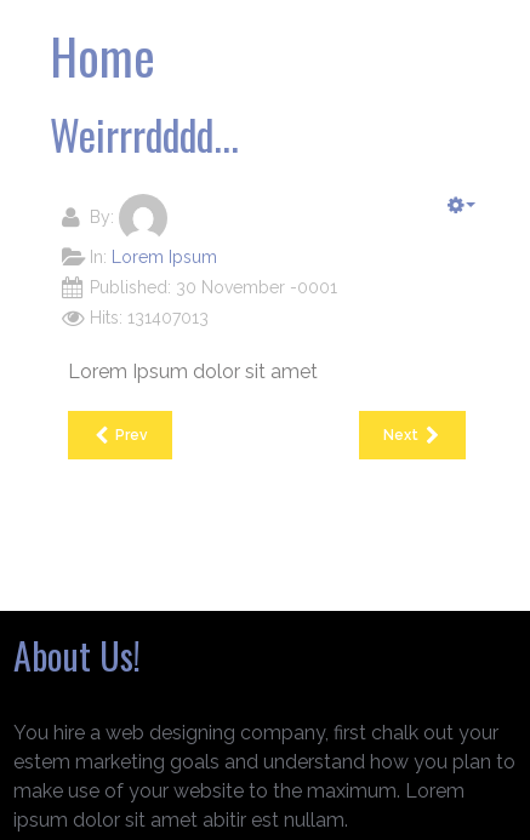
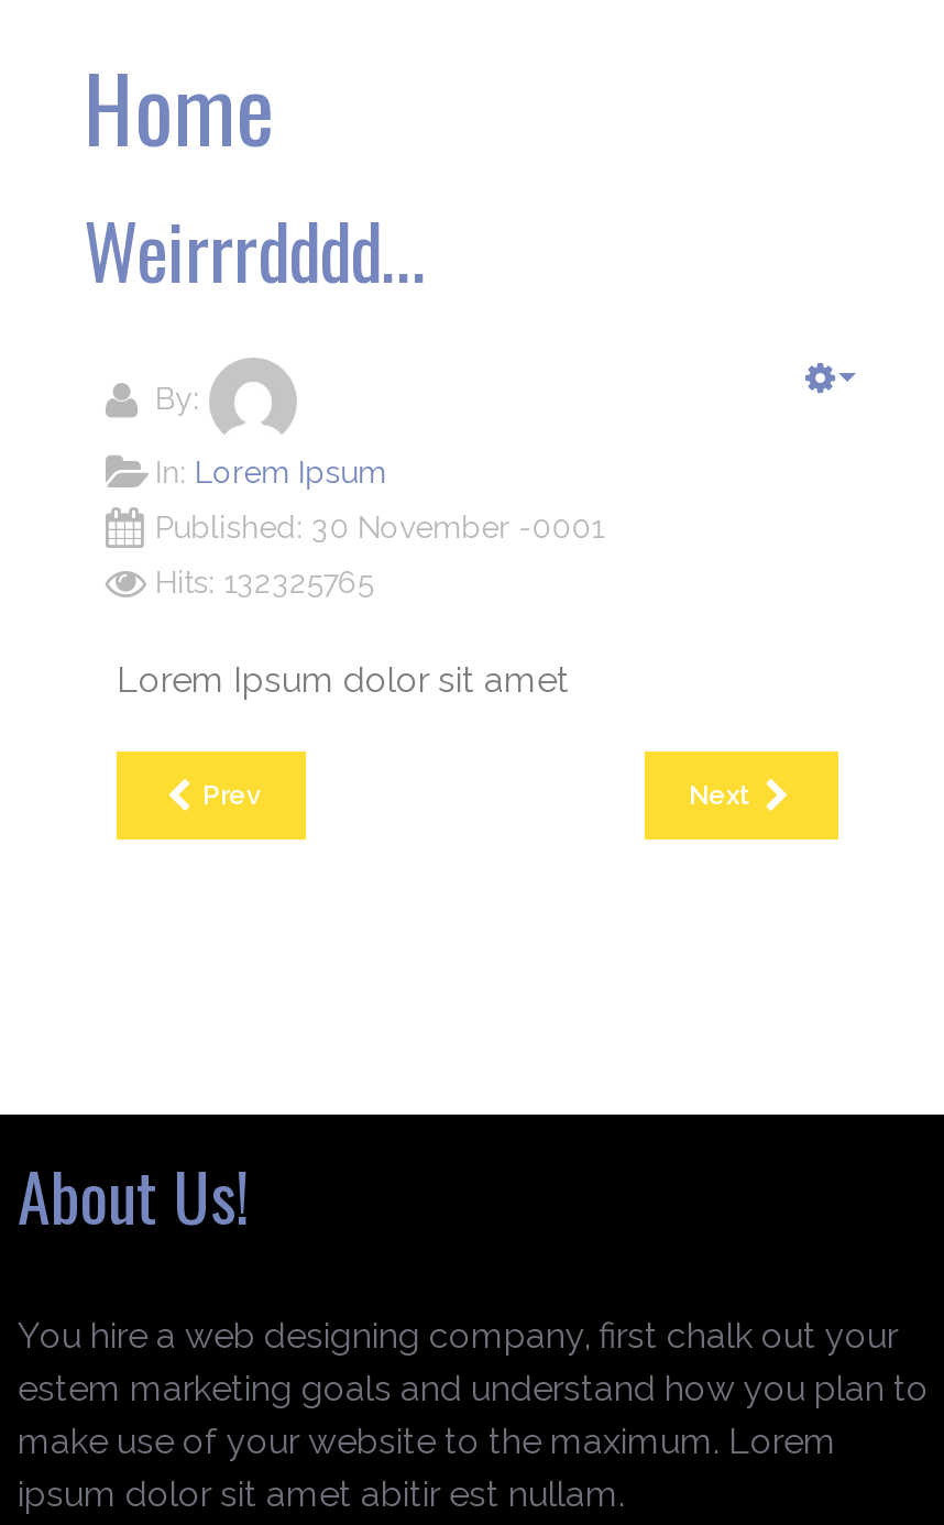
- Hits: 131407013
+ Hits: 132325765
